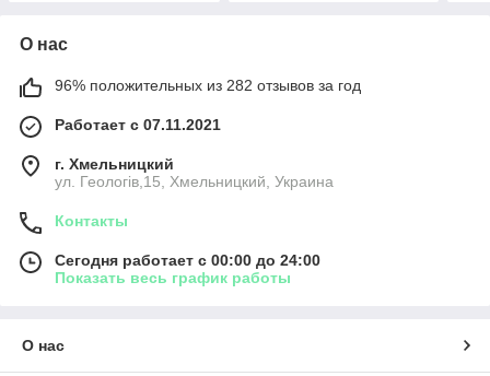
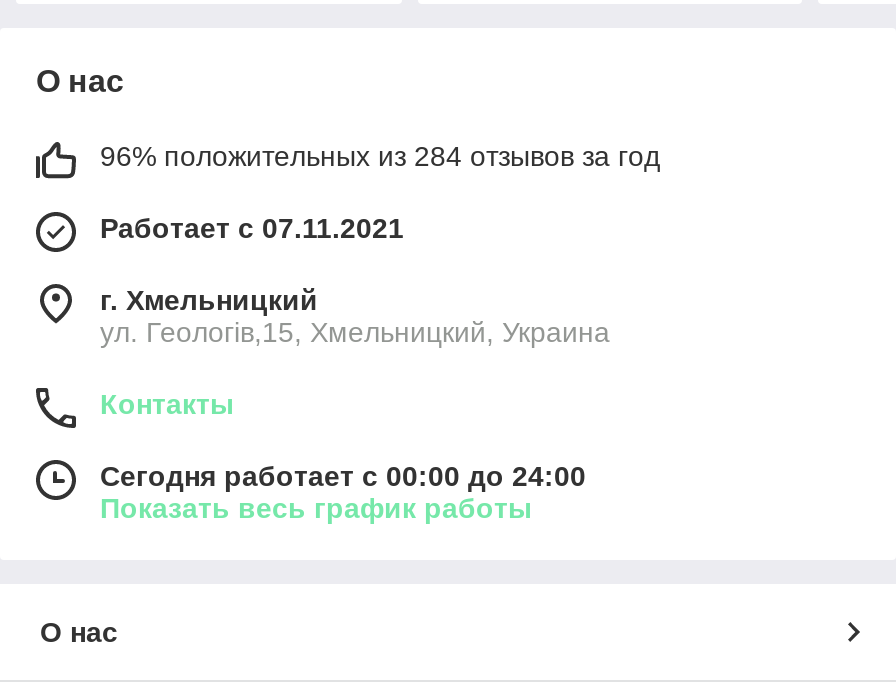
- 96% положительных из 282 отзывов за год
+ 96% положительных из 284 отзывов за год
